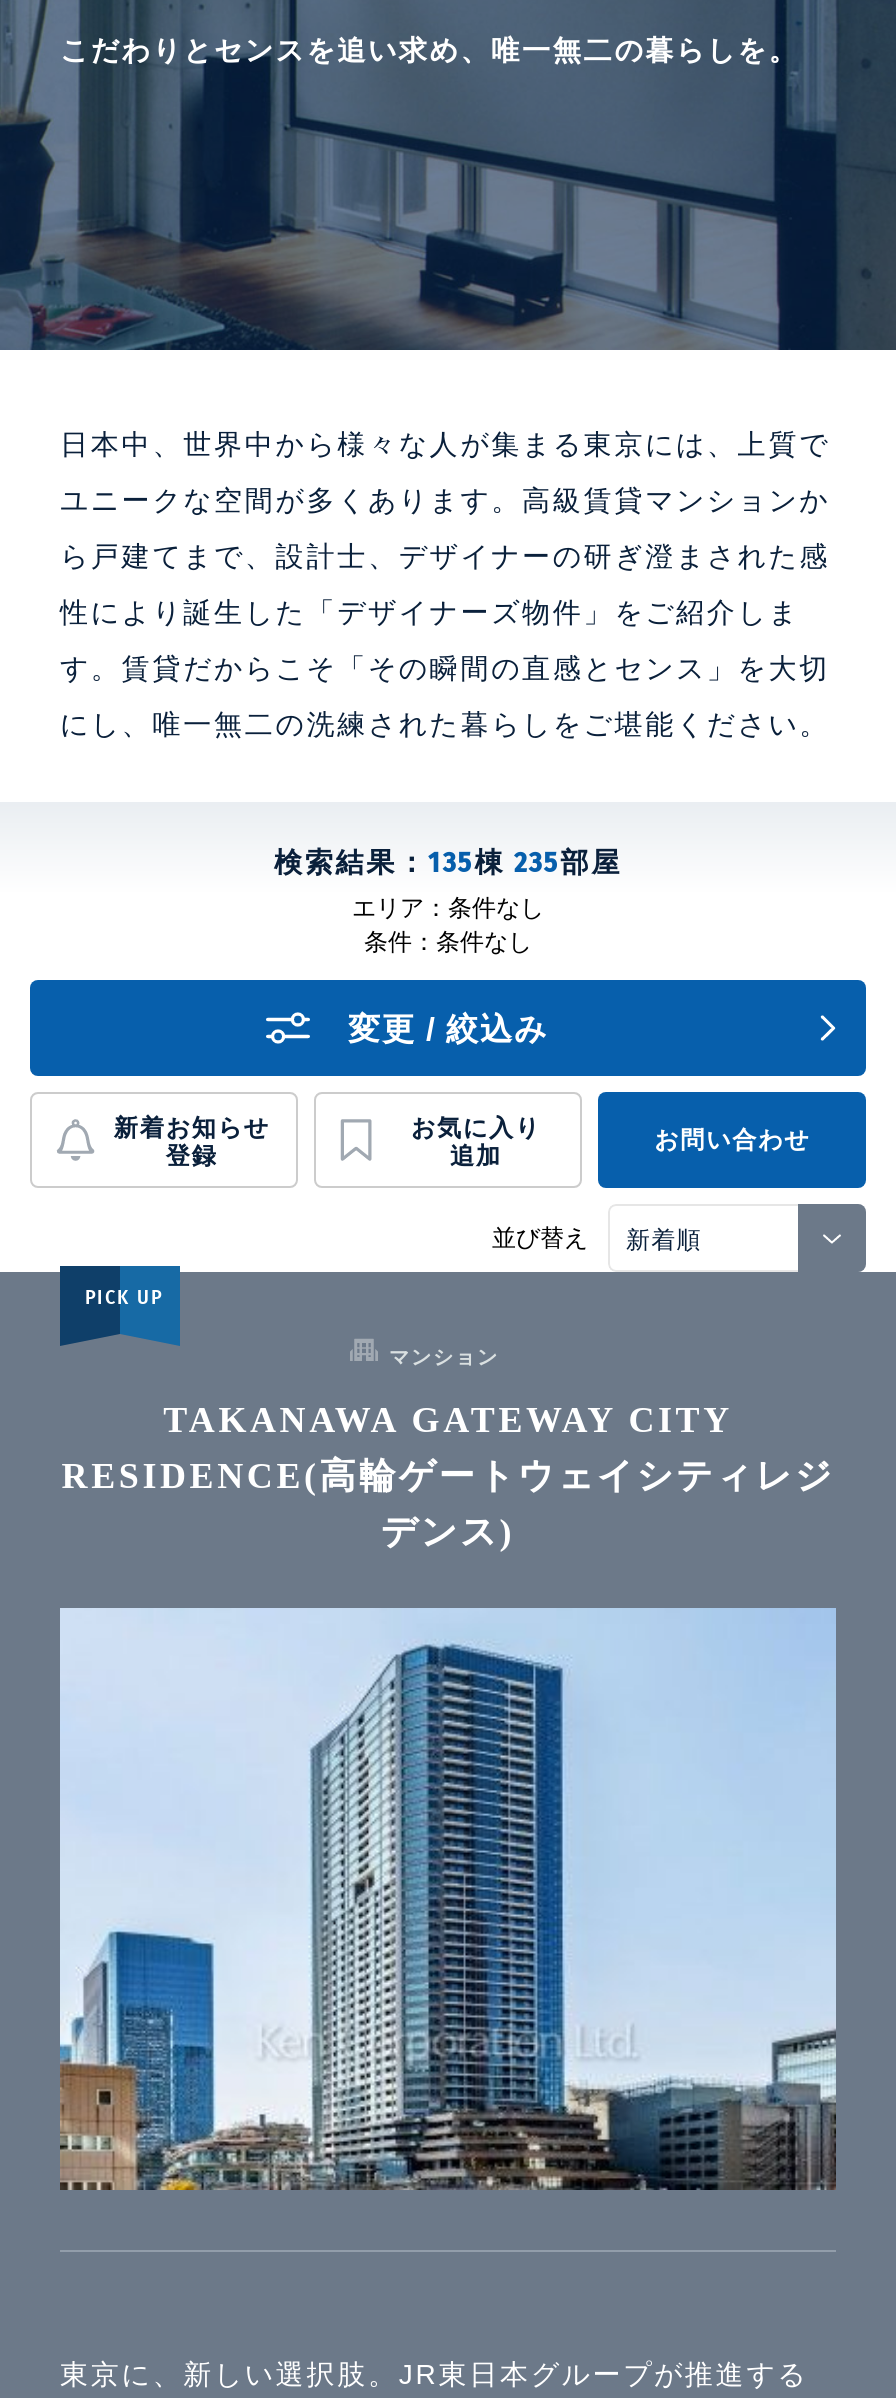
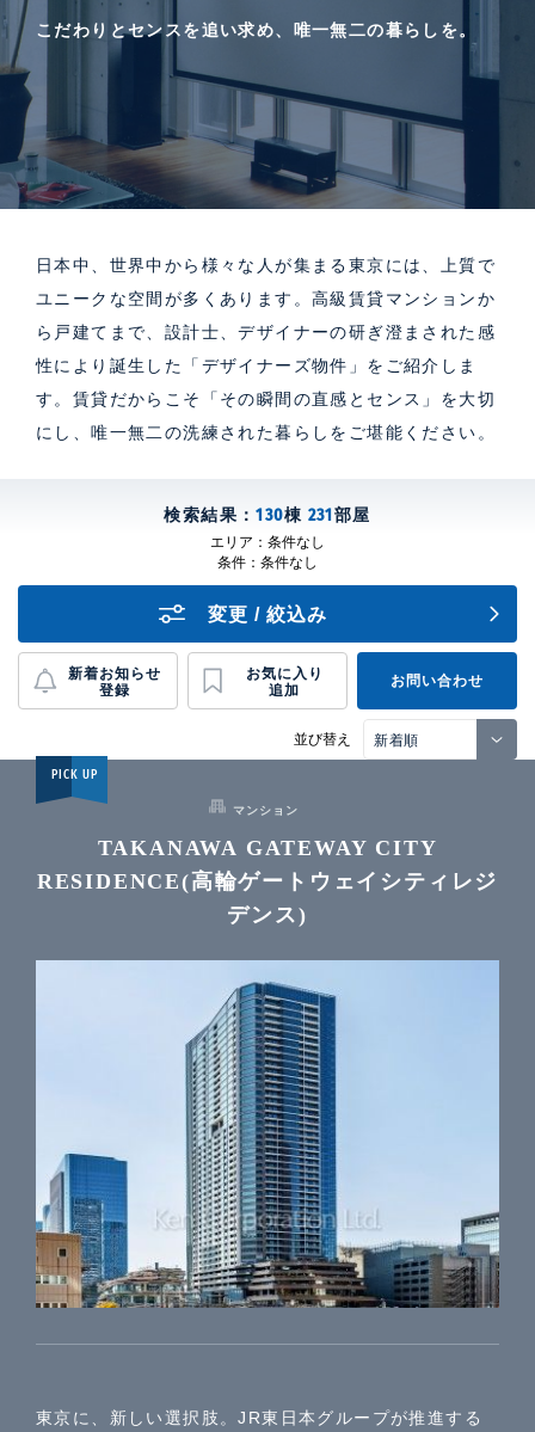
- 検索結果：135棟235部屋
+ 検索結果：130棟231部屋
